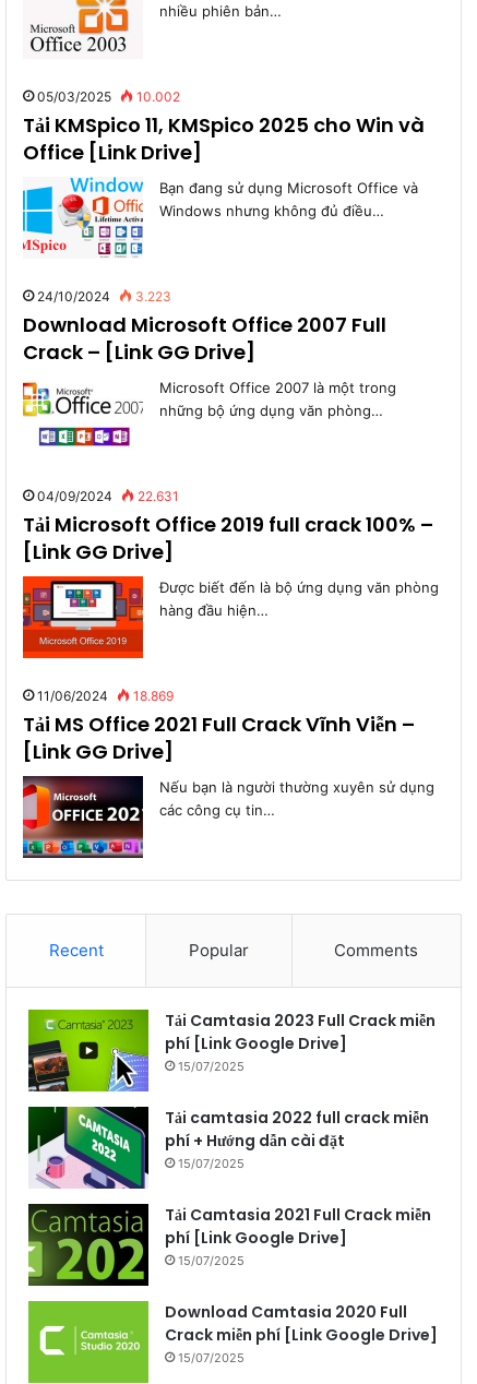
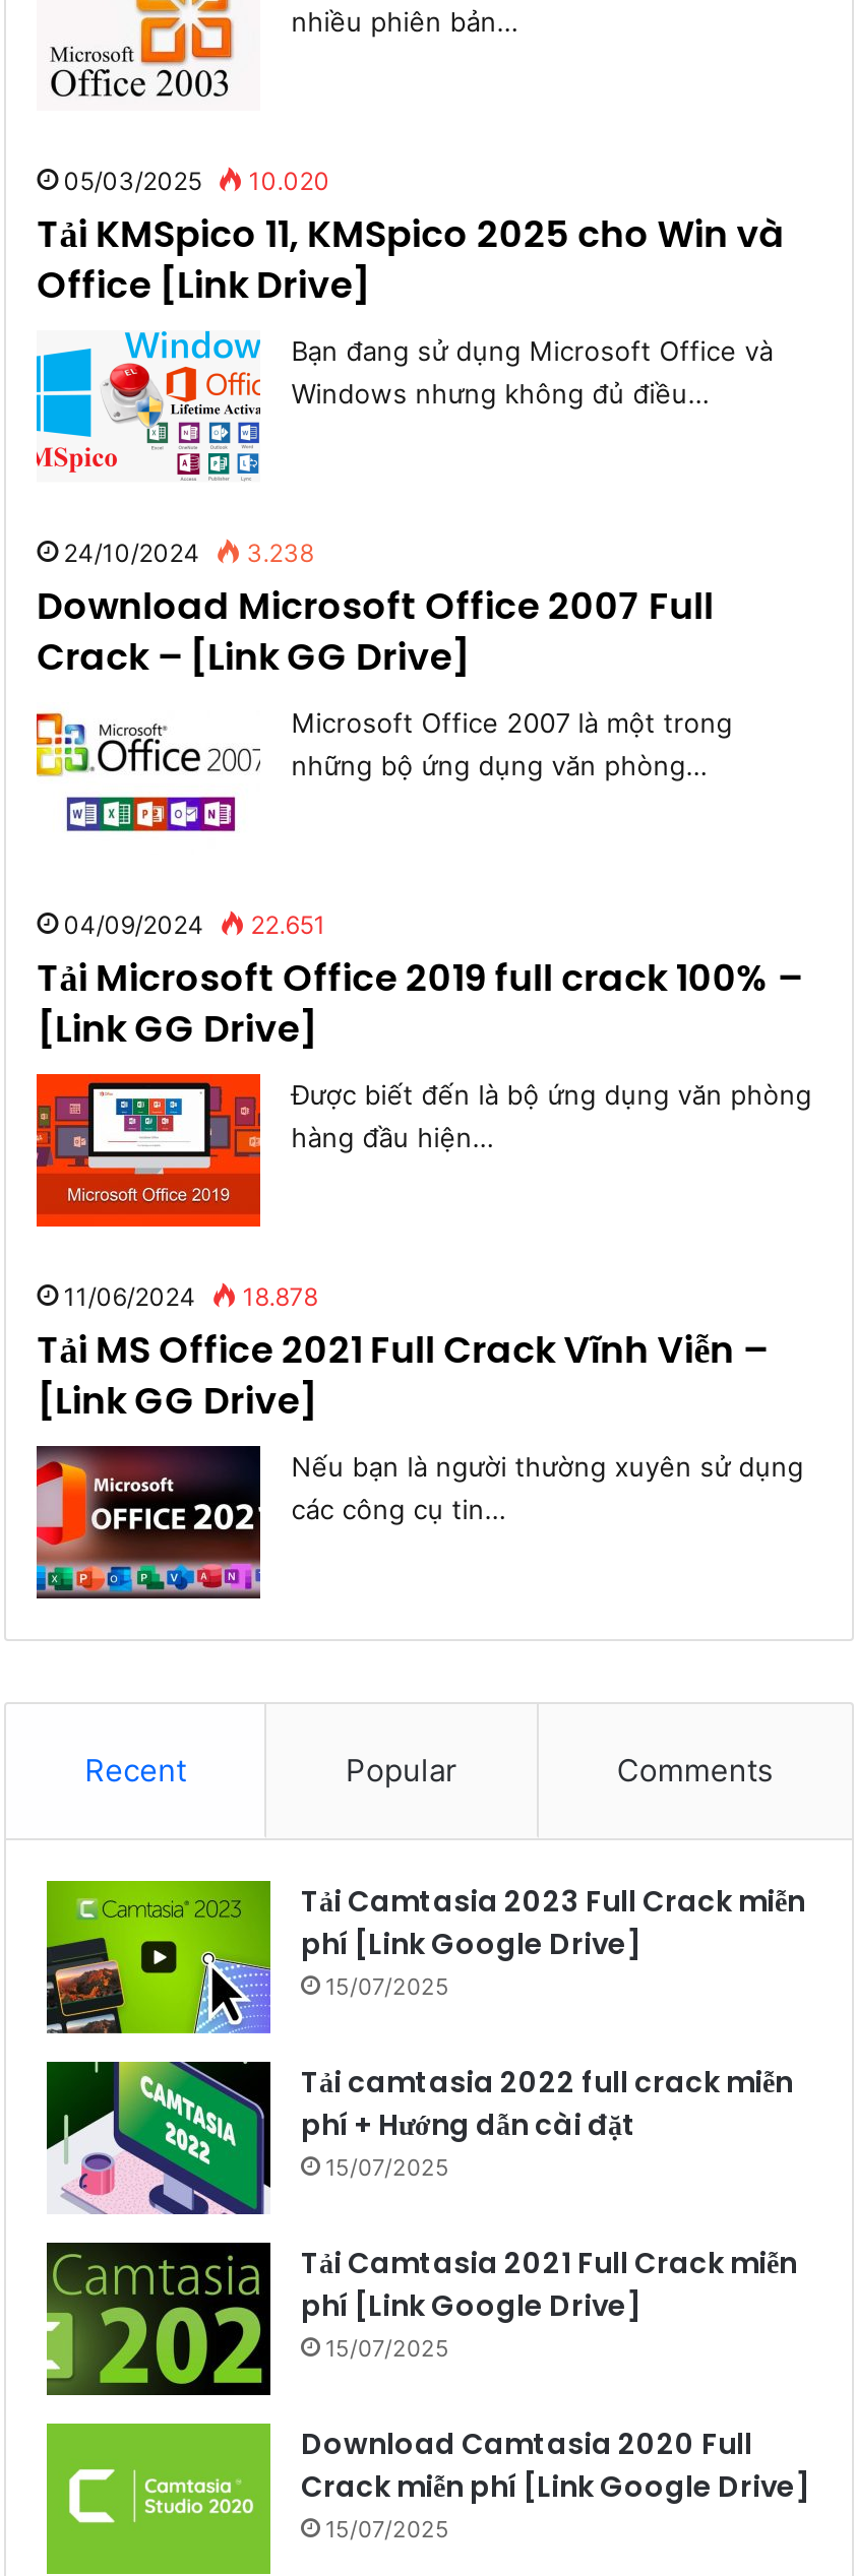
- 05/03/2025 10.002
+ 05/03/2025 10.020

- 24/10/2024 3.223
+ 24/10/2024 3.238

- 04/09/2024 22.631
+ 04/09/2024 22.651

- 11/06/2024 18.869
+ 11/06/2024 18.878
